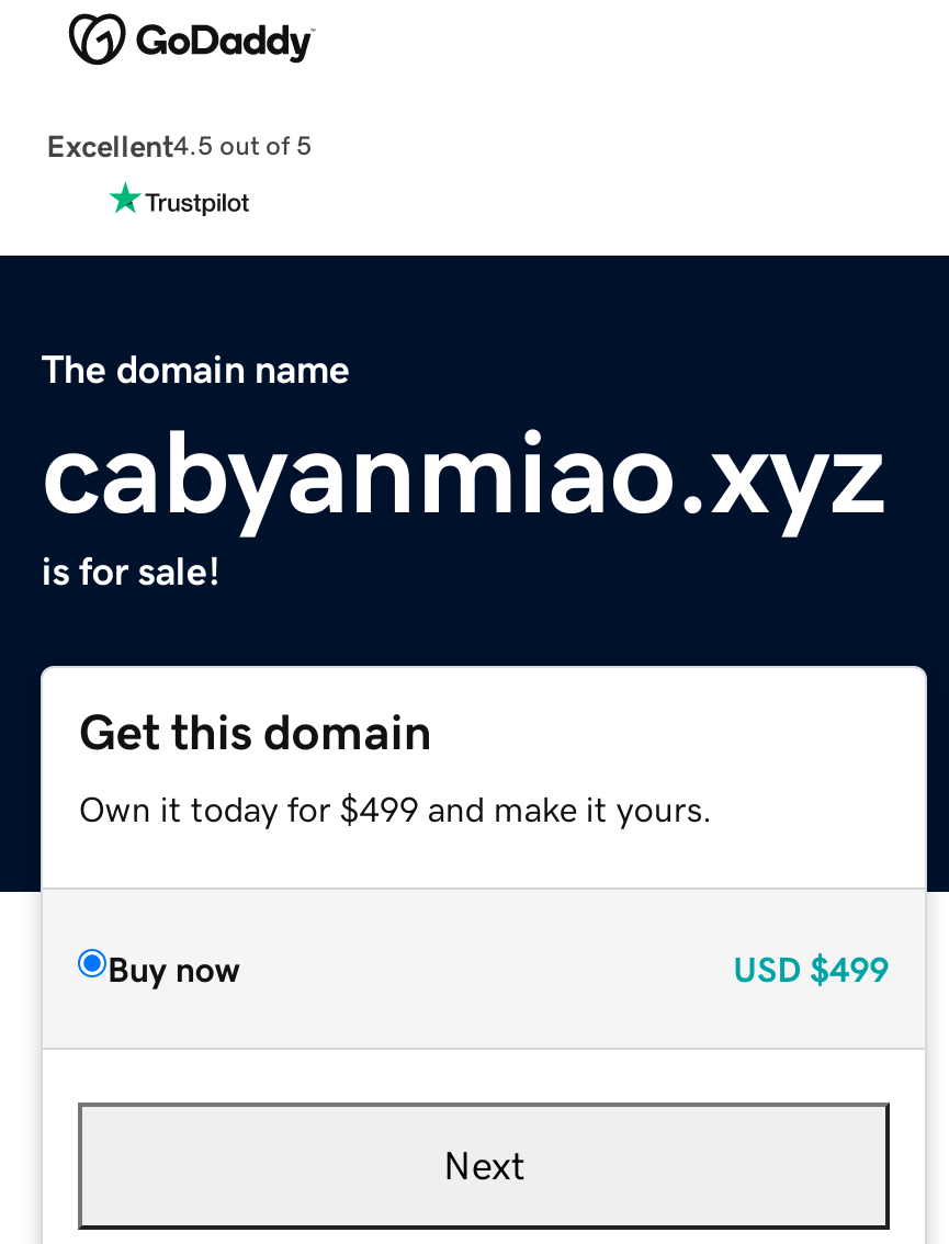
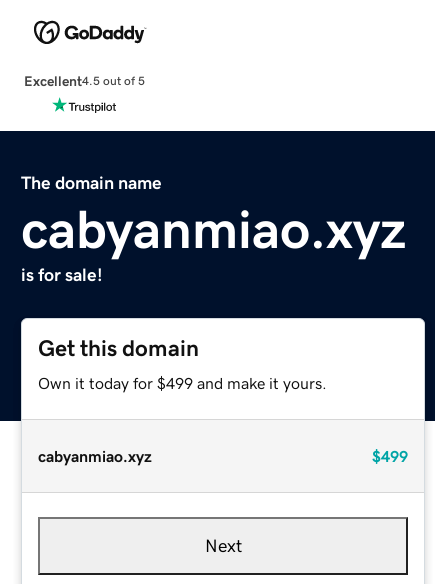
- Buy now
- USD $499
+ cabyanmiao.xyz
+ $499
